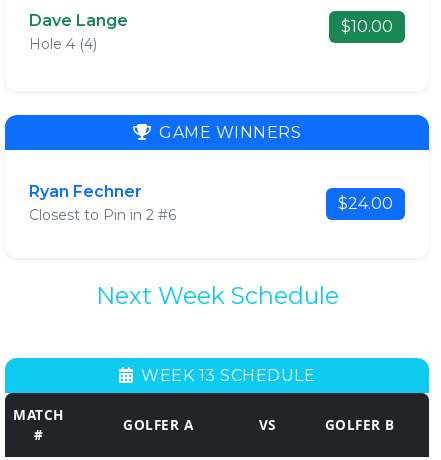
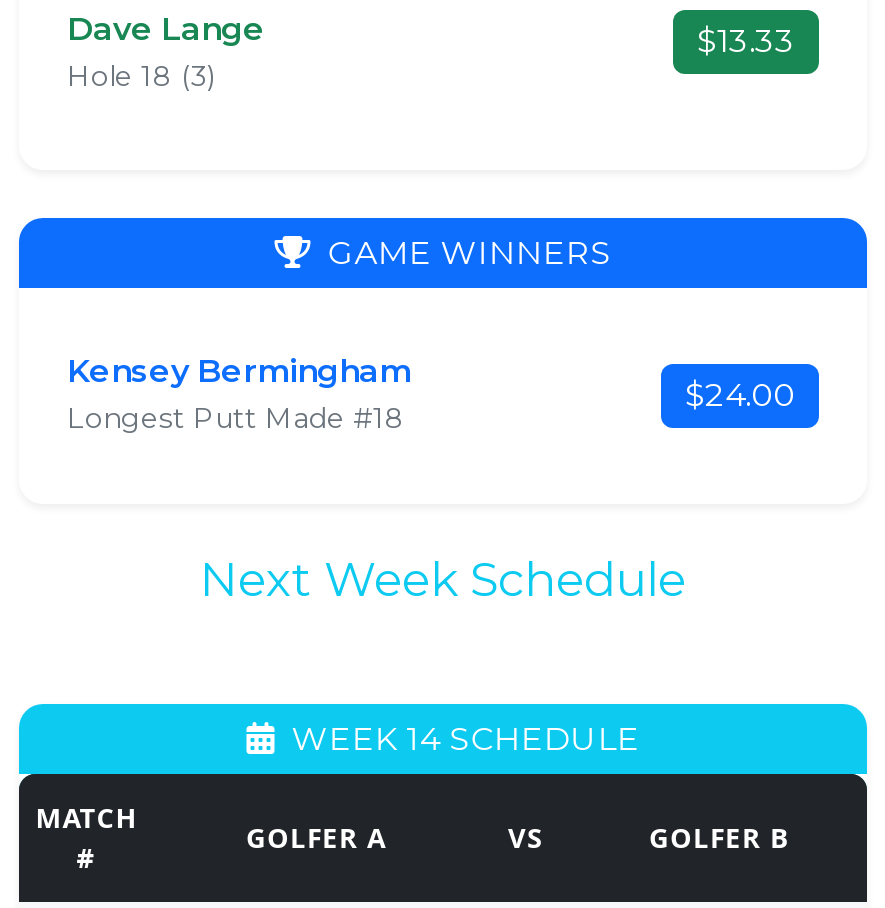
- $10.00
+ $13.33

- Hole 4 (4)
+ Hole 18 (3)

- Ryan Fechner
- Closest to Pin in 2 #6
+ Kensey Bermingham
+ Longest Putt Made #18

- WEEK 13 SCHEDULE
+ WEEK 14 SCHEDULE
